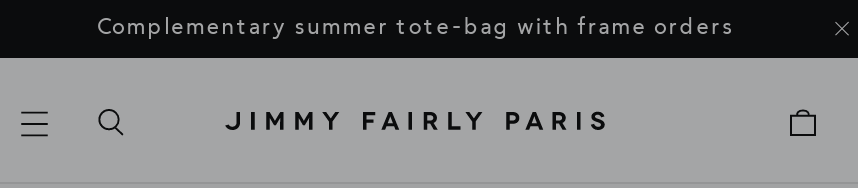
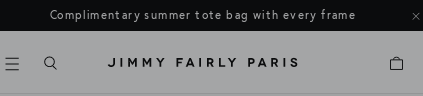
- Complementary summer tote-bag with frame orders
+ Complimentary summer tote bag with every frame
